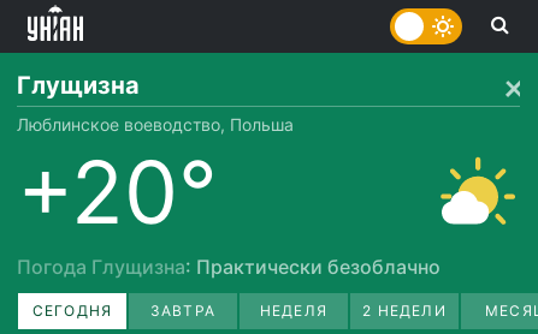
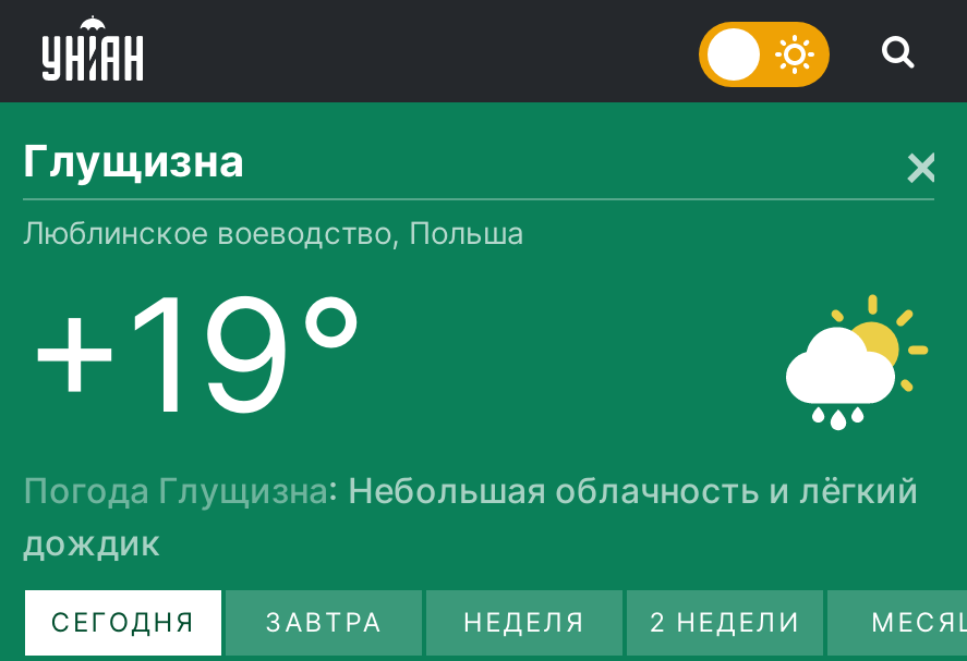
- [image]
- +20°
- Погода Глущизна: Практически безоблачно
+ [image]
+ +19°
+ Погода Глущизна: Небольшая облачность и лёгкий
+ дождик
